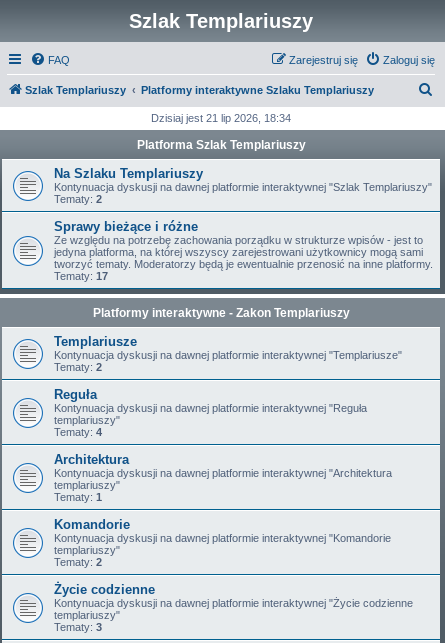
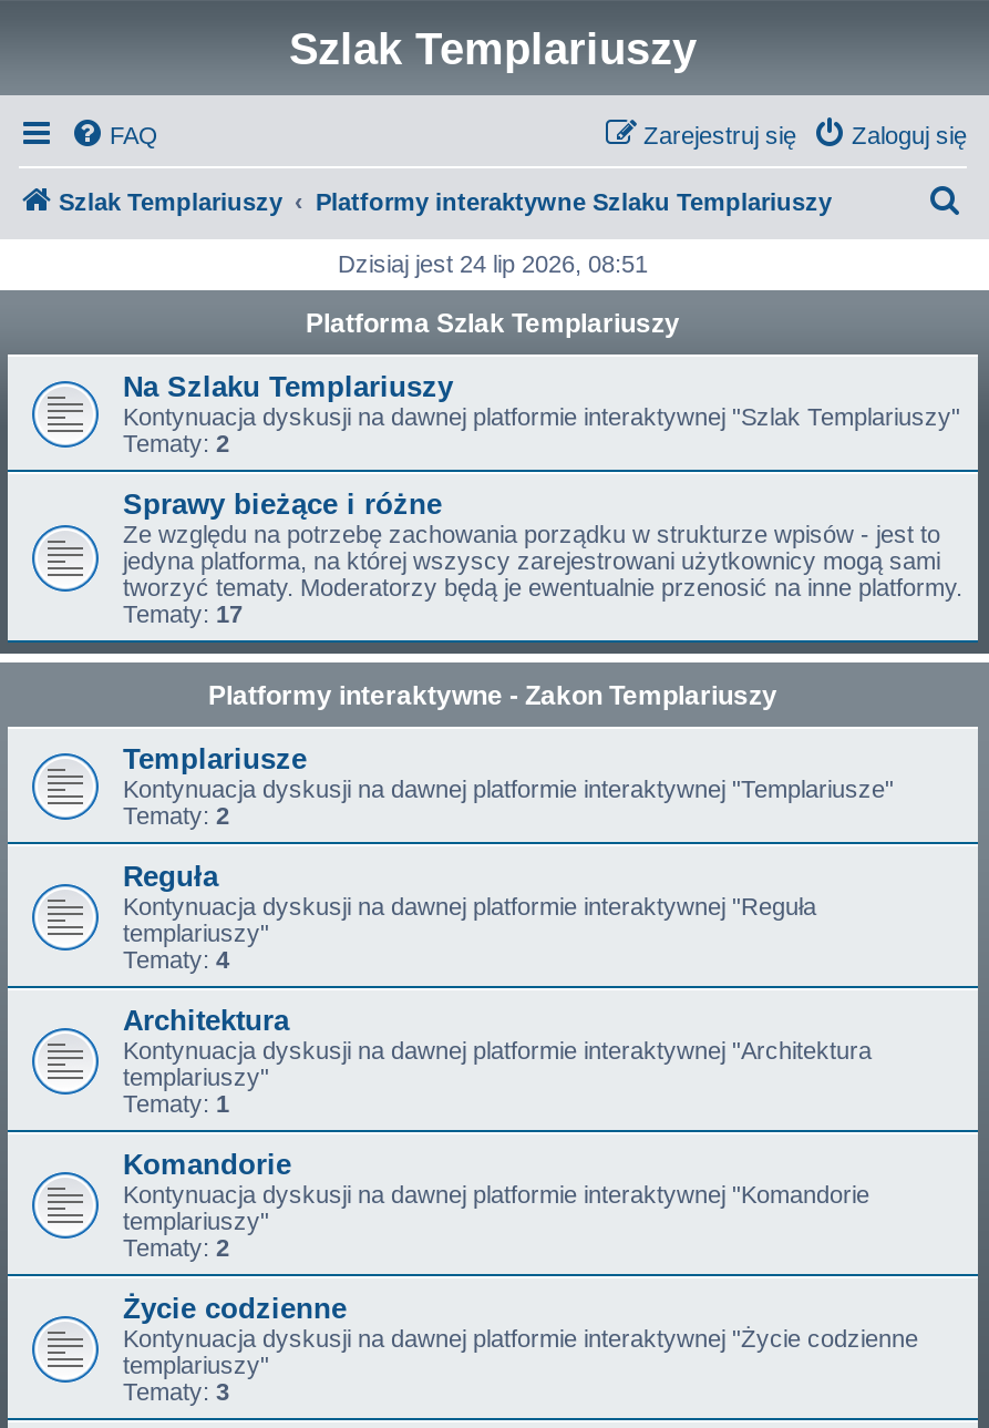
- Dzisiaj jest 21 lip 2026, 18:34
+ Dzisiaj jest 24 lip 2026, 08:51
